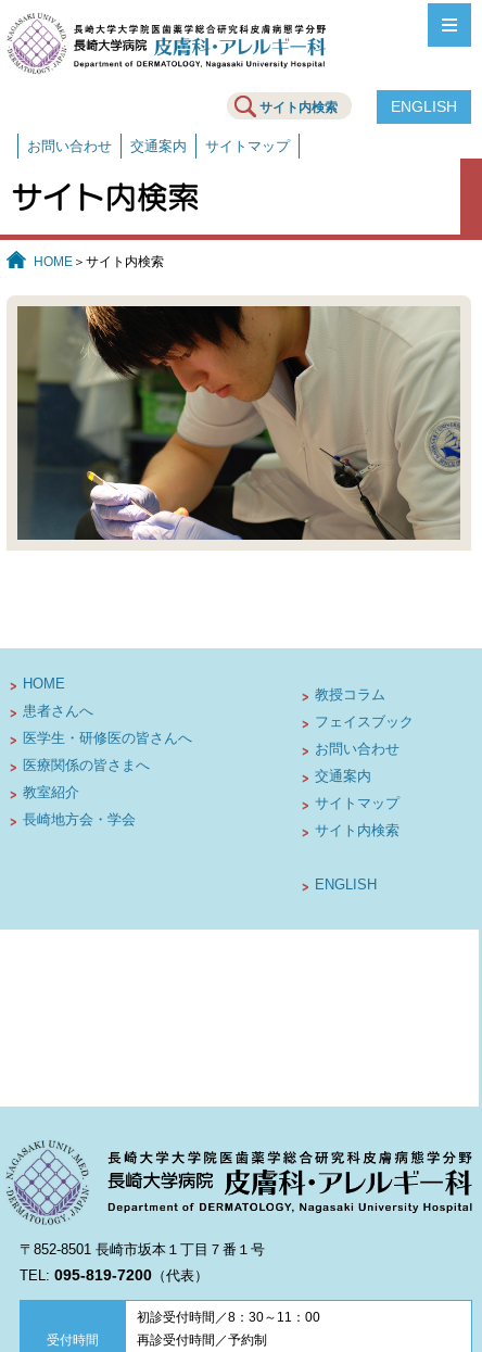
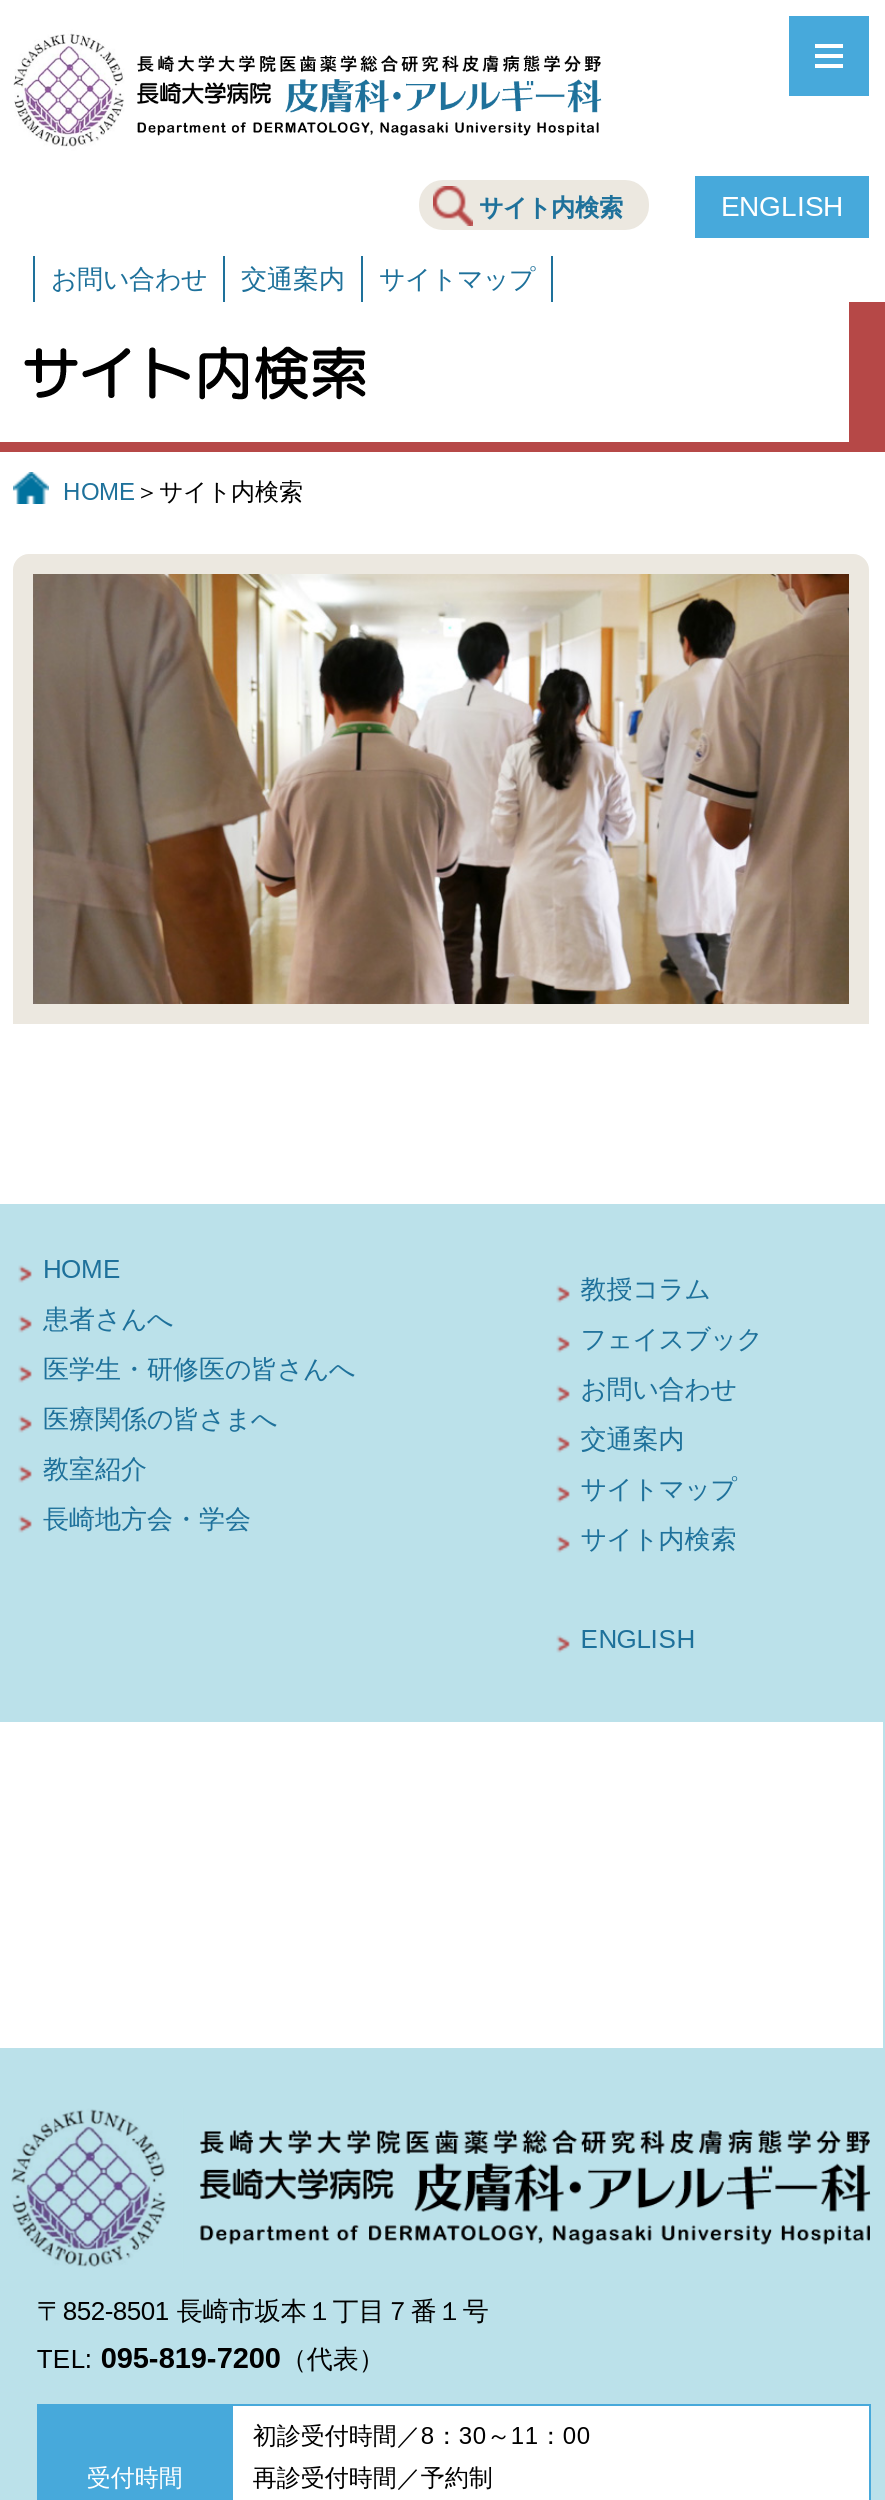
- [image]
+ [image]
